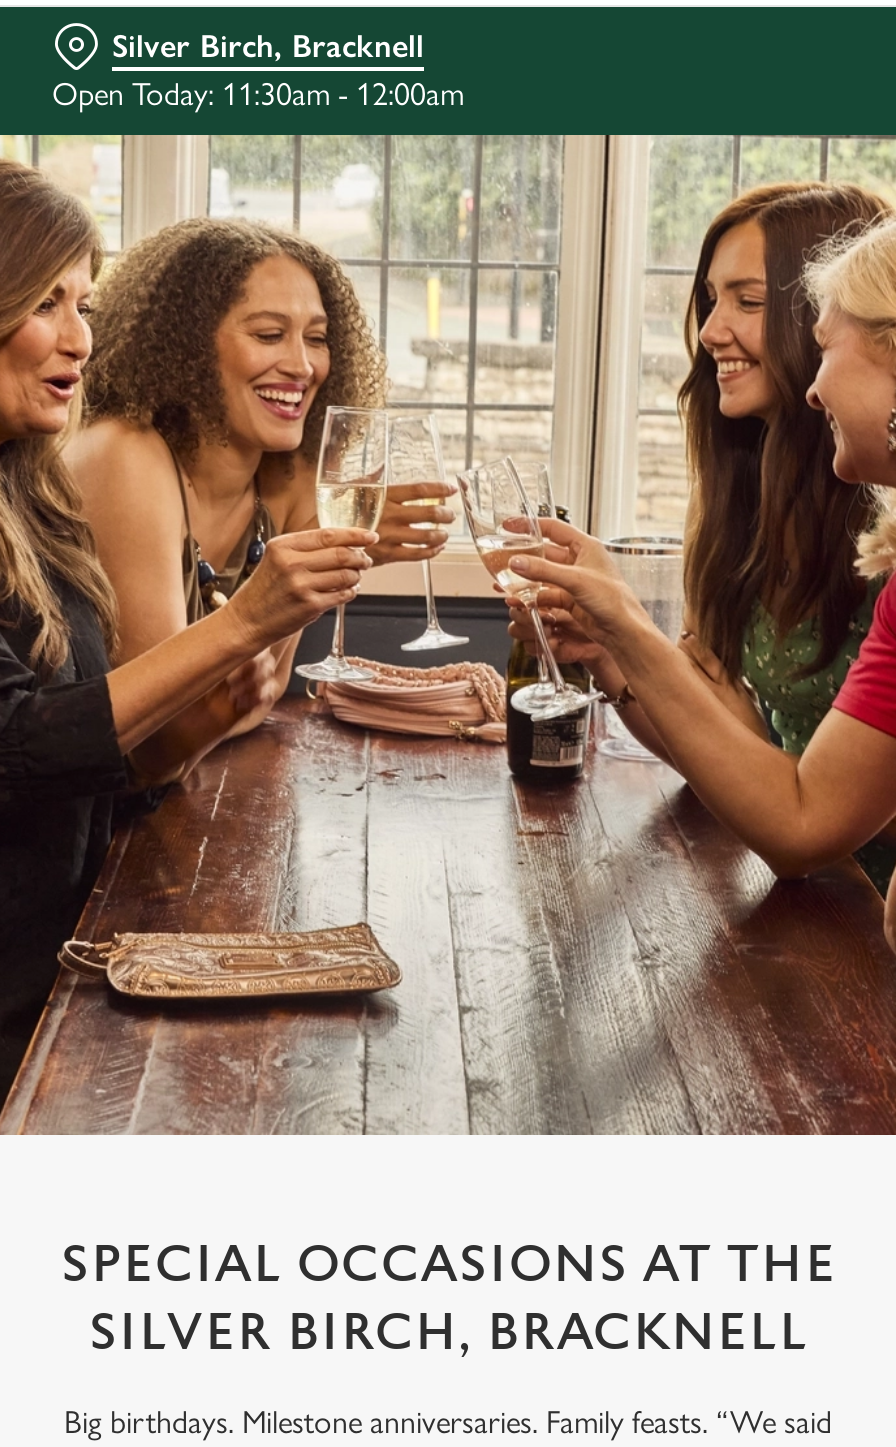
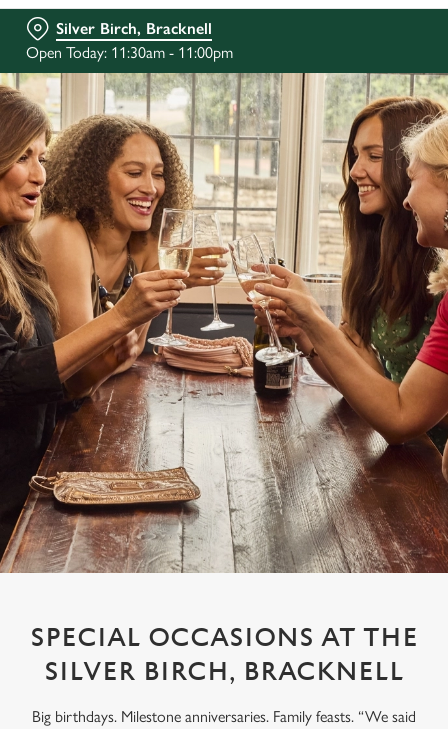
- Open Today: 11:30am - 12:00am
+ Open Today: 11:30am - 11:00pm
